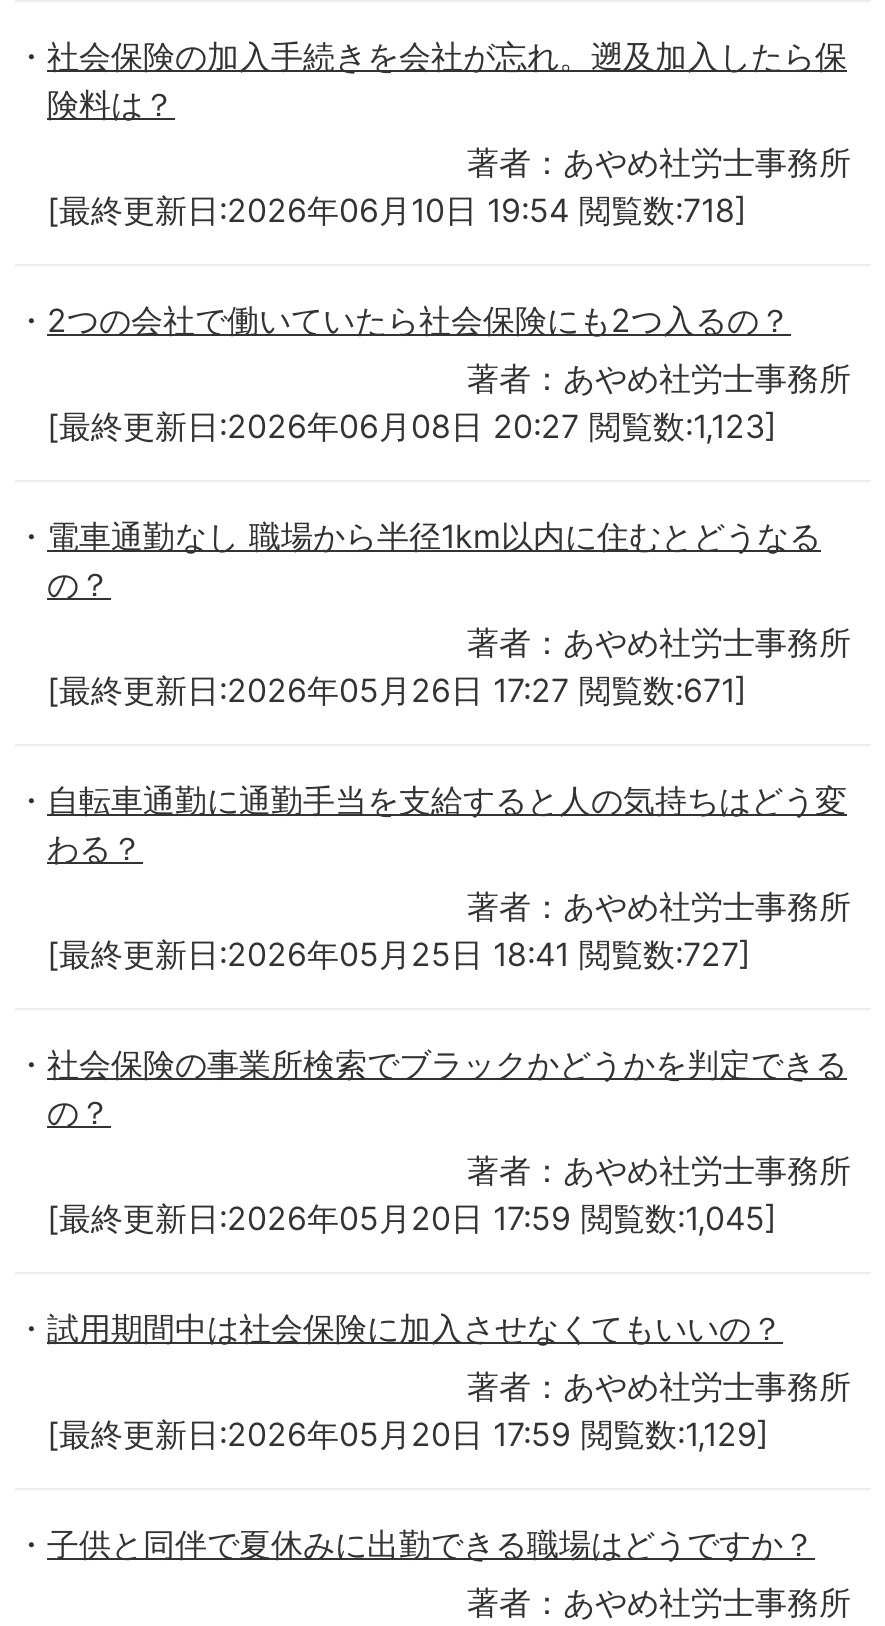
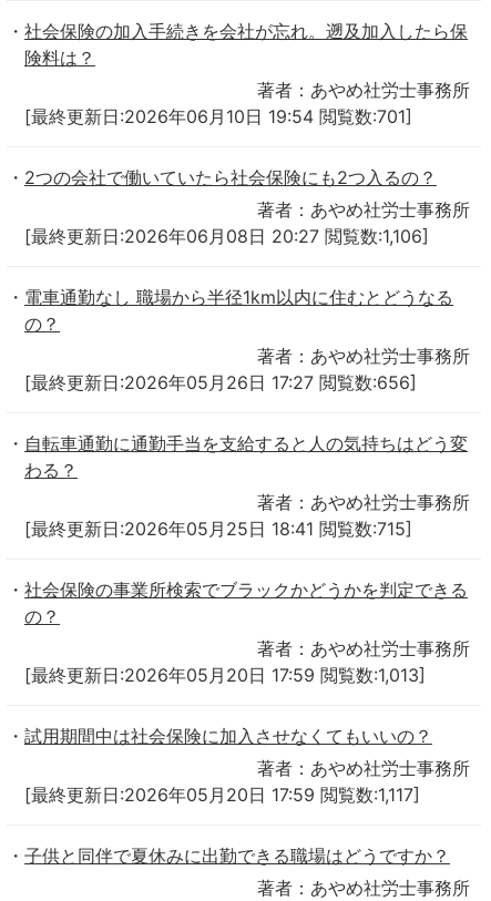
- [最終更新日:2026年06月10日 19:54 閲覧数:718]
+ [最終更新日:2026年06月10日 19:54 閲覧数:701]

- [最終更新日:2026年06月08日 20:27 閲覧数:1,123]
+ [最終更新日:2026年06月08日 20:27 閲覧数:1,106]

- [最終更新日:2026年05月26日 17:27 閲覧数:671]
+ [最終更新日:2026年05月26日 17:27 閲覧数:656]

- [最終更新日:2026年05月25日 18:41 閲覧数:727]
+ [最終更新日:2026年05月25日 18:41 閲覧数:715]

- [最終更新日:2026年05月20日 17:59 閲覧数:1,045]
+ [最終更新日:2026年05月20日 17:59 閲覧数:1,013]

- [最終更新日:2026年05月20日 17:59 閲覧数:1,129]
+ [最終更新日:2026年05月20日 17:59 閲覧数:1,117]
